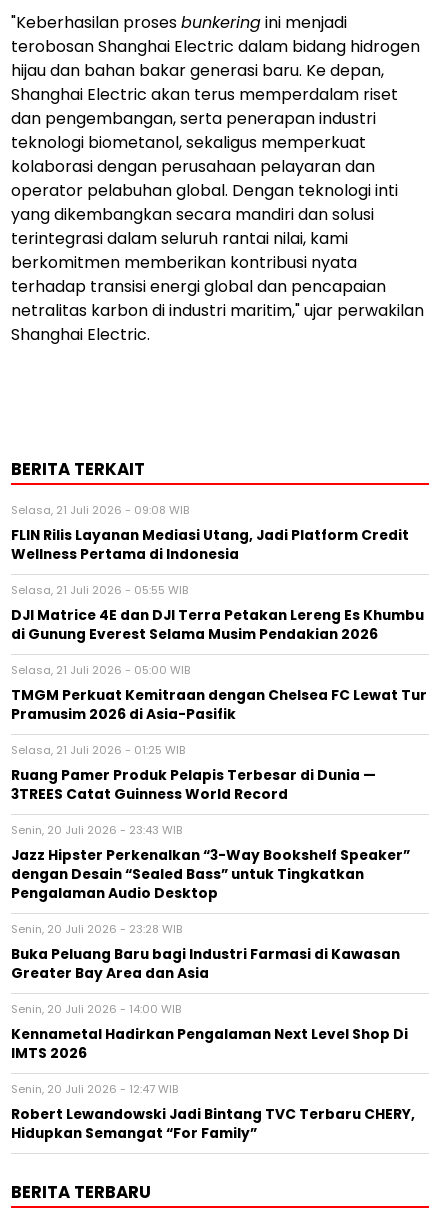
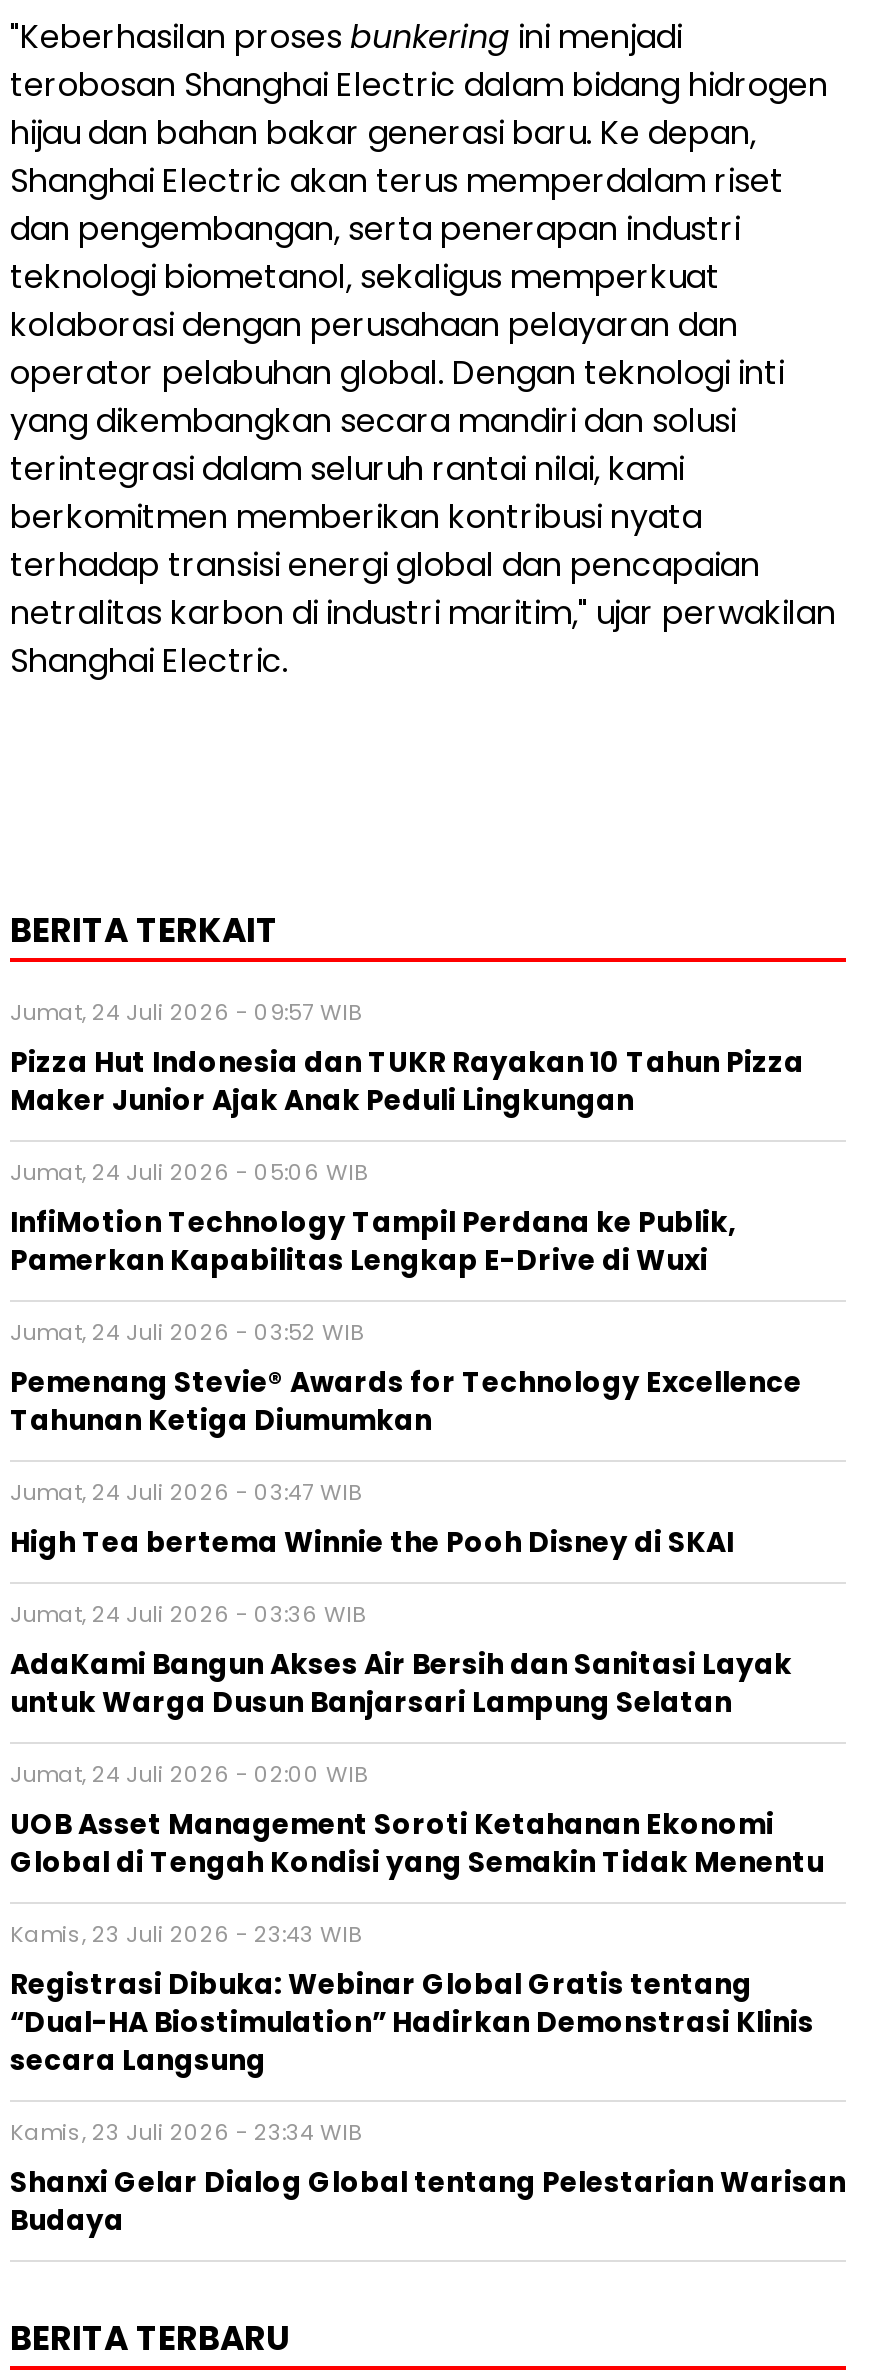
- Selasa, 21 Juli 2026 - 09:08 WIB
- FLIN Rilis Layanan Mediasi Utang, Jadi Platform Credit
- Wellness Pertama di Indonesia
+ Jumat, 24 Juli 2026 - 09:57 WIB
+ Pizza Hut Indonesia dan TUKR Rayakan 10 Tahun Pizza
+ Maker Junior Ajak Anak Peduli Lingkungan

- Selasa, 21 Juli 2026 - 05:55 WIB
- DJI Matrice 4E dan DJI Terra Petakan Lereng Es Khumbu
- di Gunung Everest Selama Musim Pendakian 2026
+ Jumat, 24 Juli 2026 - 05:06 WIB
+ InfiMotion Technology Tampil Perdana ke Publik,
+ Pamerkan Kapabilitas Lengkap E-Drive di Wuxi

- Selasa, 21 Juli 2026 - 05:00 WIB
- TMGM Perkuat Kemitraan dengan Chelsea FC Lewat Tur
- Pramusim 2026 di Asia-Pasifik
+ Jumat, 24 Juli 2026 - 03:52 WIB
+ Pemenang Stevie® Awards for Technology Excellence
+ Tahunan Ketiga Diumumkan

- Selasa, 21 Juli 2026 - 01:25 WIB
- Ruang Pamer Produk Pelapis Terbesar di Dunia —
- 3TREES Catat Guinness World Record
+ Jumat, 24 Juli 2026 - 03:47 WIB
+ High Tea bertema Winnie the Pooh Disney di SKAI

- Senin, 20 Juli 2026 - 23:43 WIB
- Jazz Hipster Perkenalkan “3-Way Bookshelf Speaker”
- dengan Desain “Sealed Bass” untuk Tingkatkan
- Pengalaman Audio Desktop
+ Jumat, 24 Juli 2026 - 03:36 WIB
+ AdaKami Bangun Akses Air Bersih dan Sanitasi Layak
+ untuk Warga Dusun Banjarsari Lampung Selatan

- Senin, 20 Juli 2026 - 23:28 WIB
- Buka Peluang Baru bagi Industri Farmasi di Kawasan
- Greater Bay Area dan Asia
+ Jumat, 24 Juli 2026 - 02:00 WIB
+ UOB Asset Management Soroti Ketahanan Ekonomi
+ Global di Tengah Kondisi yang Semakin Tidak Menentu

- Senin, 20 Juli 2026 - 14:00 WIB
- Kennametal Hadirkan Pengalaman Next Level Shop Di
- IMTS 2026
+ Kamis, 23 Juli 2026 - 23:43 WIB
+ Registrasi Dibuka: Webinar Global Gratis tentang
+ “Dual-HA Biostimulation” Hadirkan Demonstrasi Klinis
+ secara Langsung

- Senin, 20 Juli 2026 - 12:47 WIB
- Robert Lewandowski Jadi Bintang TVC Terbaru CHERY,
- Hidupkan Semangat “For Family”
+ Kamis, 23 Juli 2026 - 23:34 WIB
+ Shanxi Gelar Dialog Global tentang Pelestarian Warisan
+ Budaya
